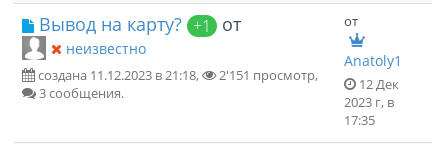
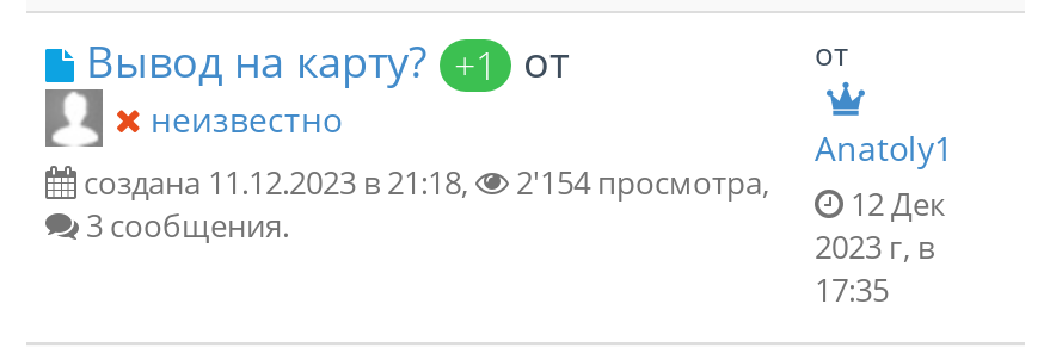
- 2'151 просмотр,
+ 2'154 просмотра,
